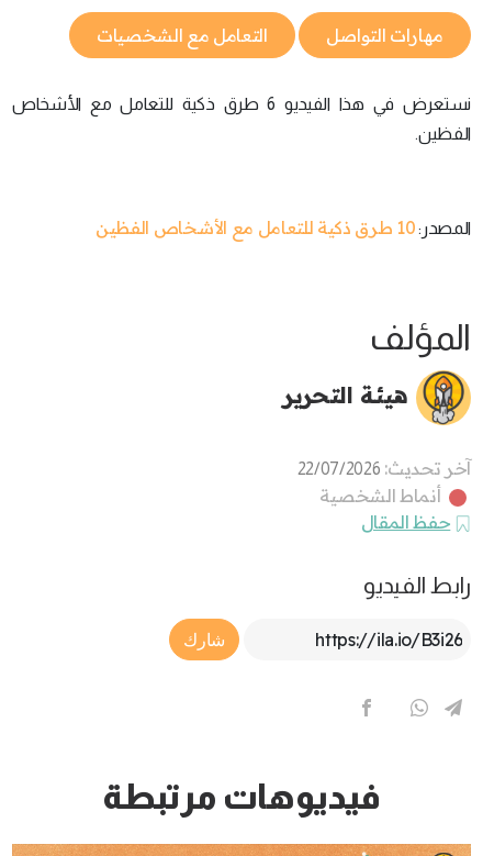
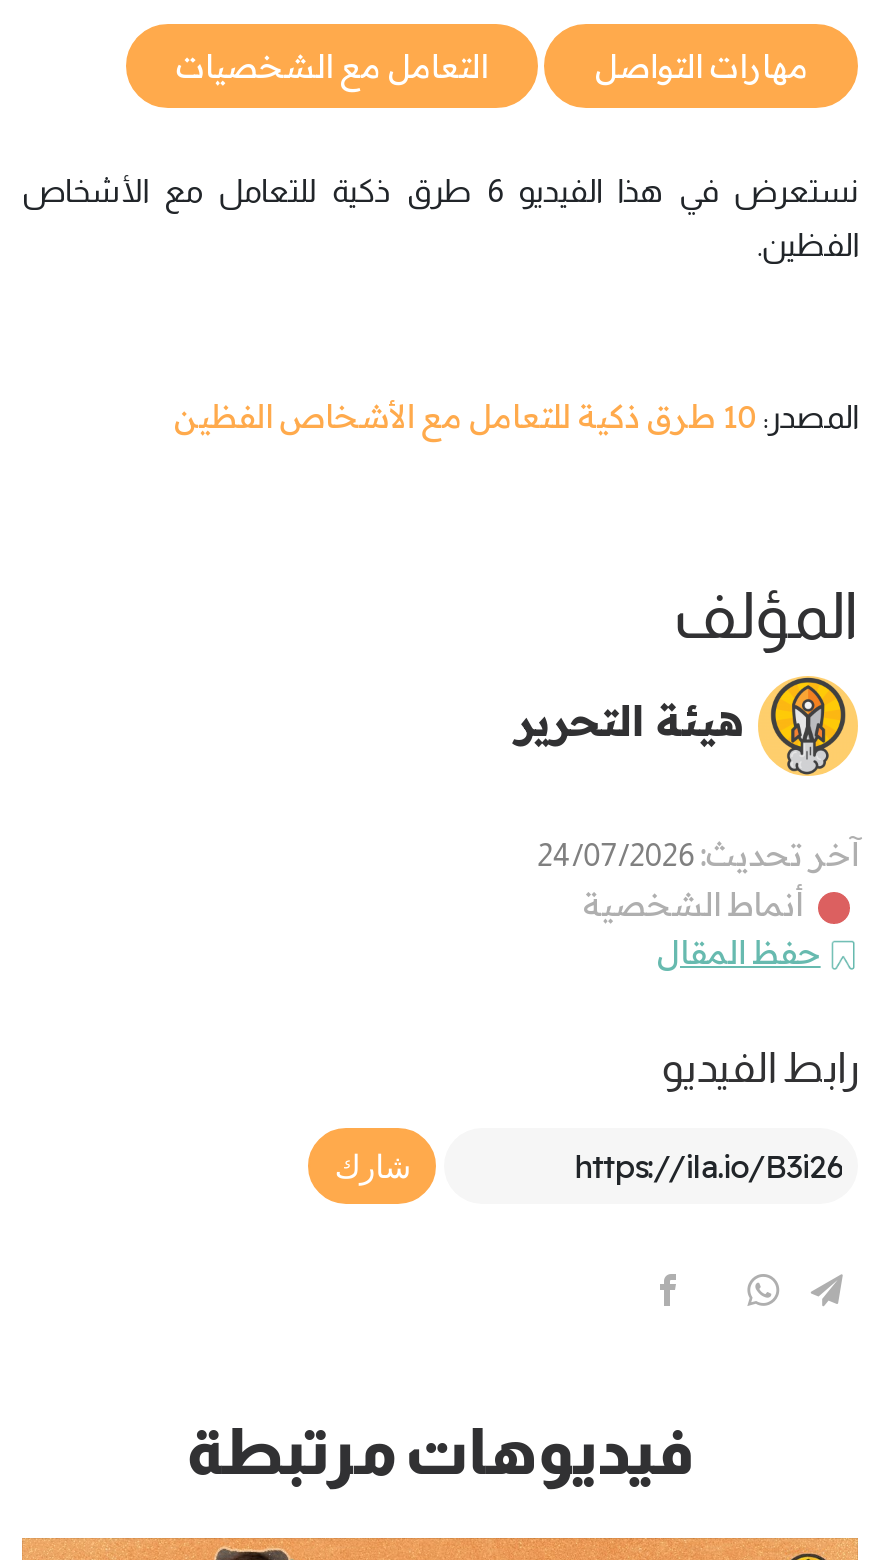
- آخر تحديث: 22/07/2026
+ آخر تحديث: 24/07/2026
